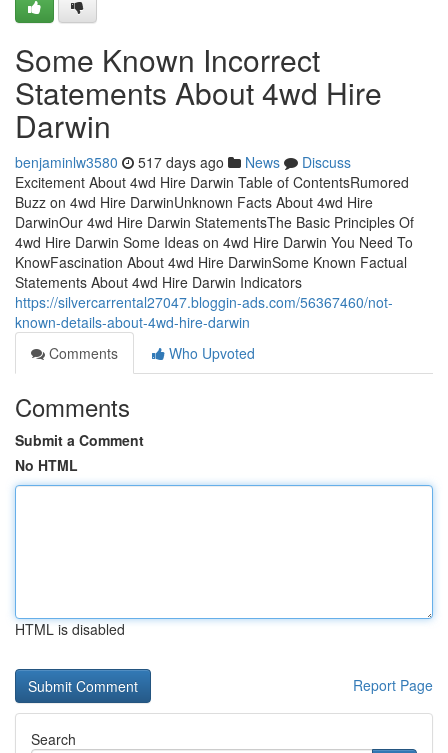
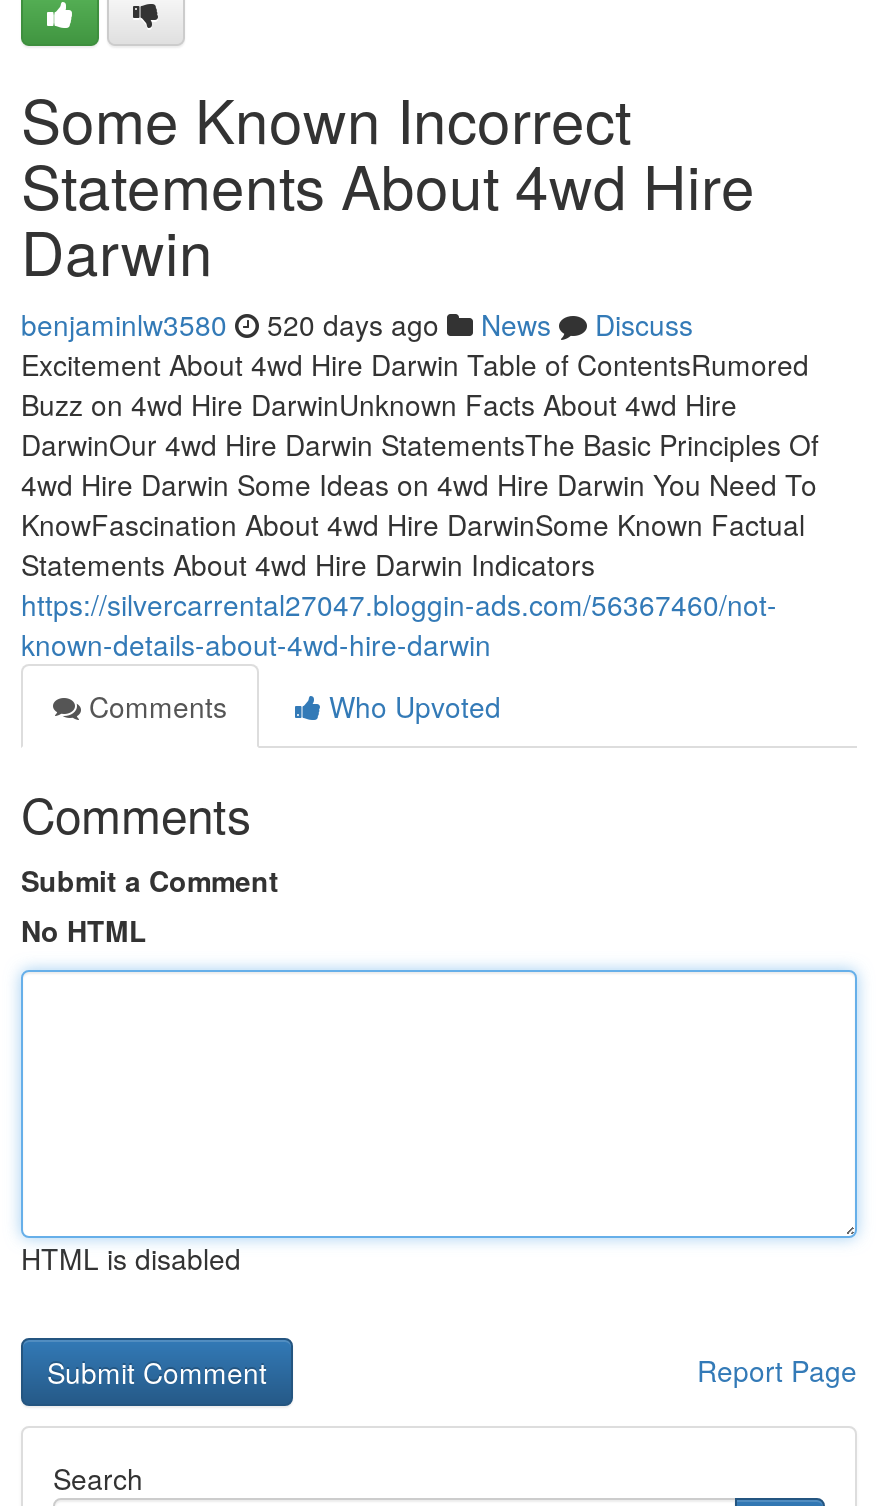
- benjaminlw3580 517 days ago News Discuss
+ benjaminlw3580 520 days ago News Discuss
